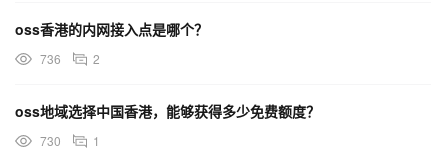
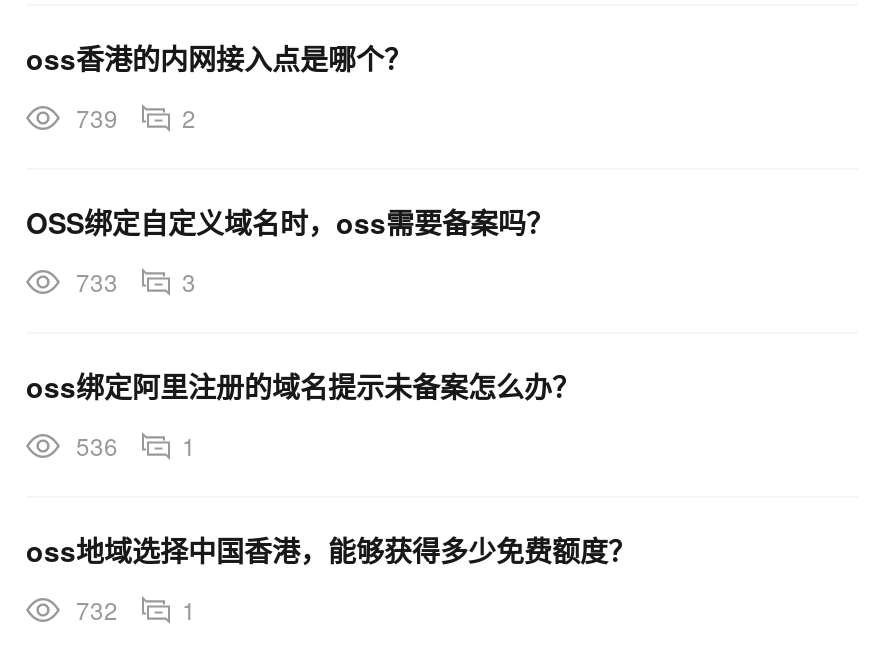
- 736 2
+ 739 2

+ OSS绑定自定义域名时，oss需要备案吗？
+ 733
+ 3
+ oss绑定阿里注册的域名提示未备案怎么办？
+ 536
+ 1

- 730 1
+ 732 1
